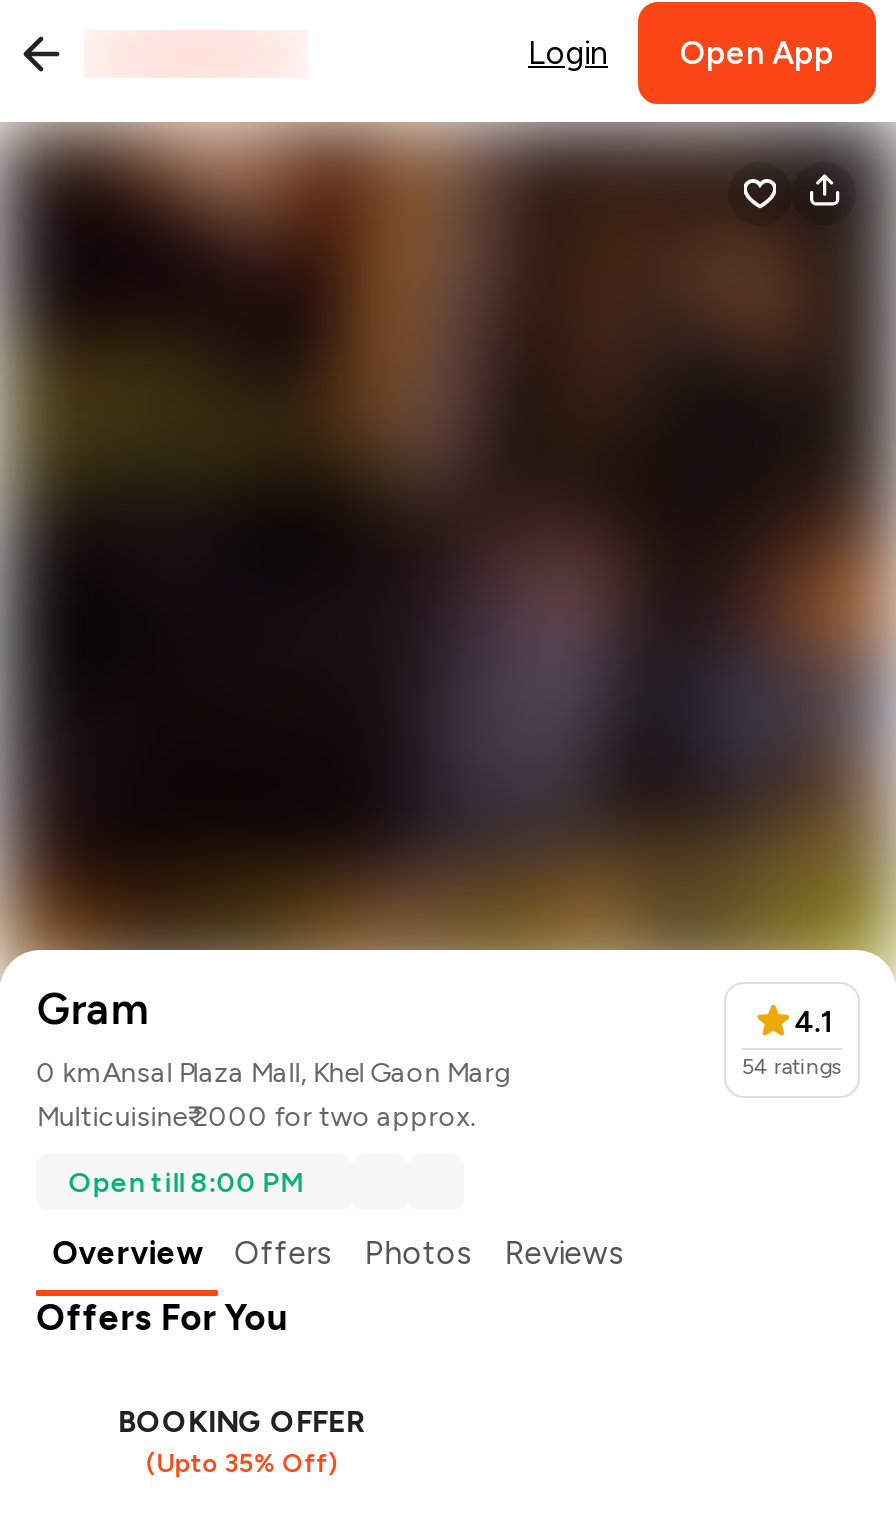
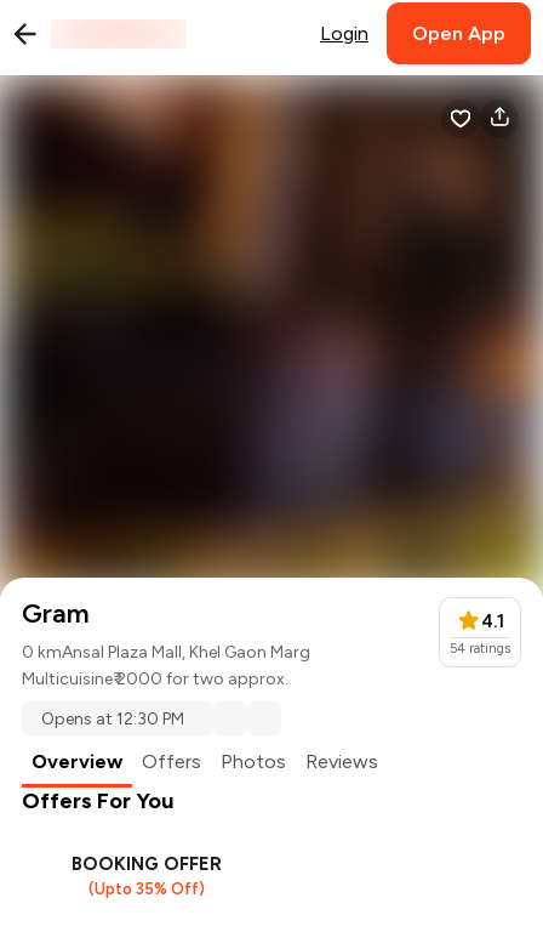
- Open till 8:00 PM
+ Opens at 12:30 PM
